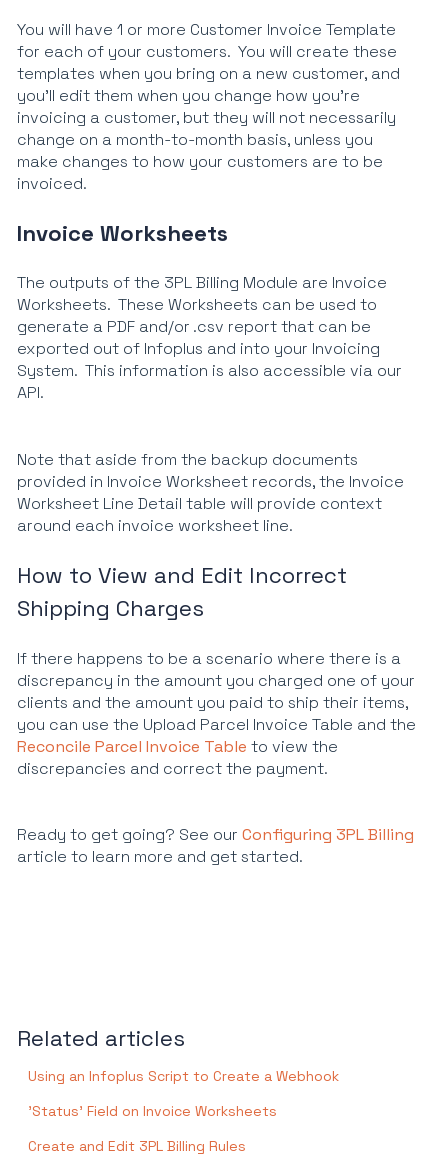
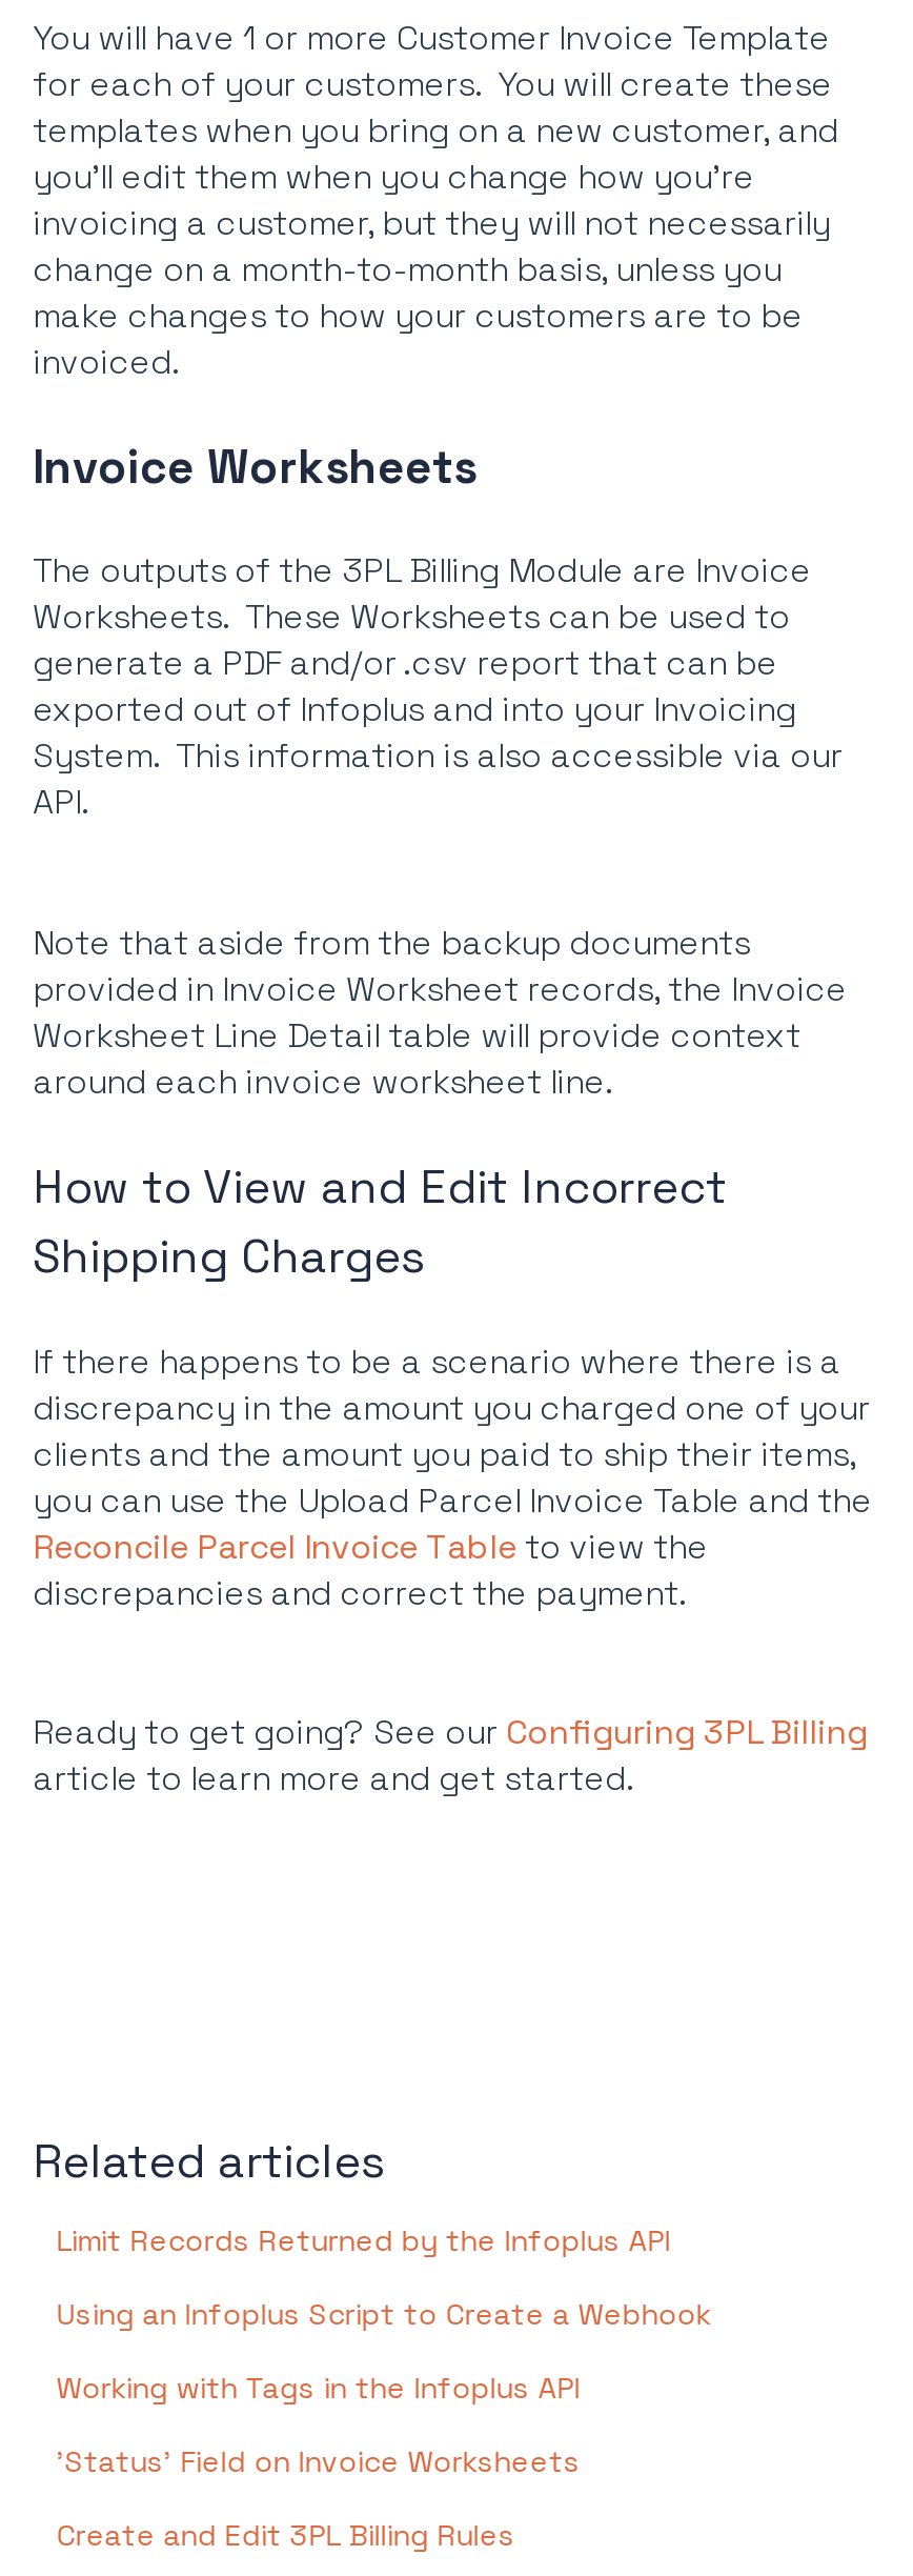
+ Limit Records Returned by the Infoplus API

+ Working with Tags in the Infoplus API
